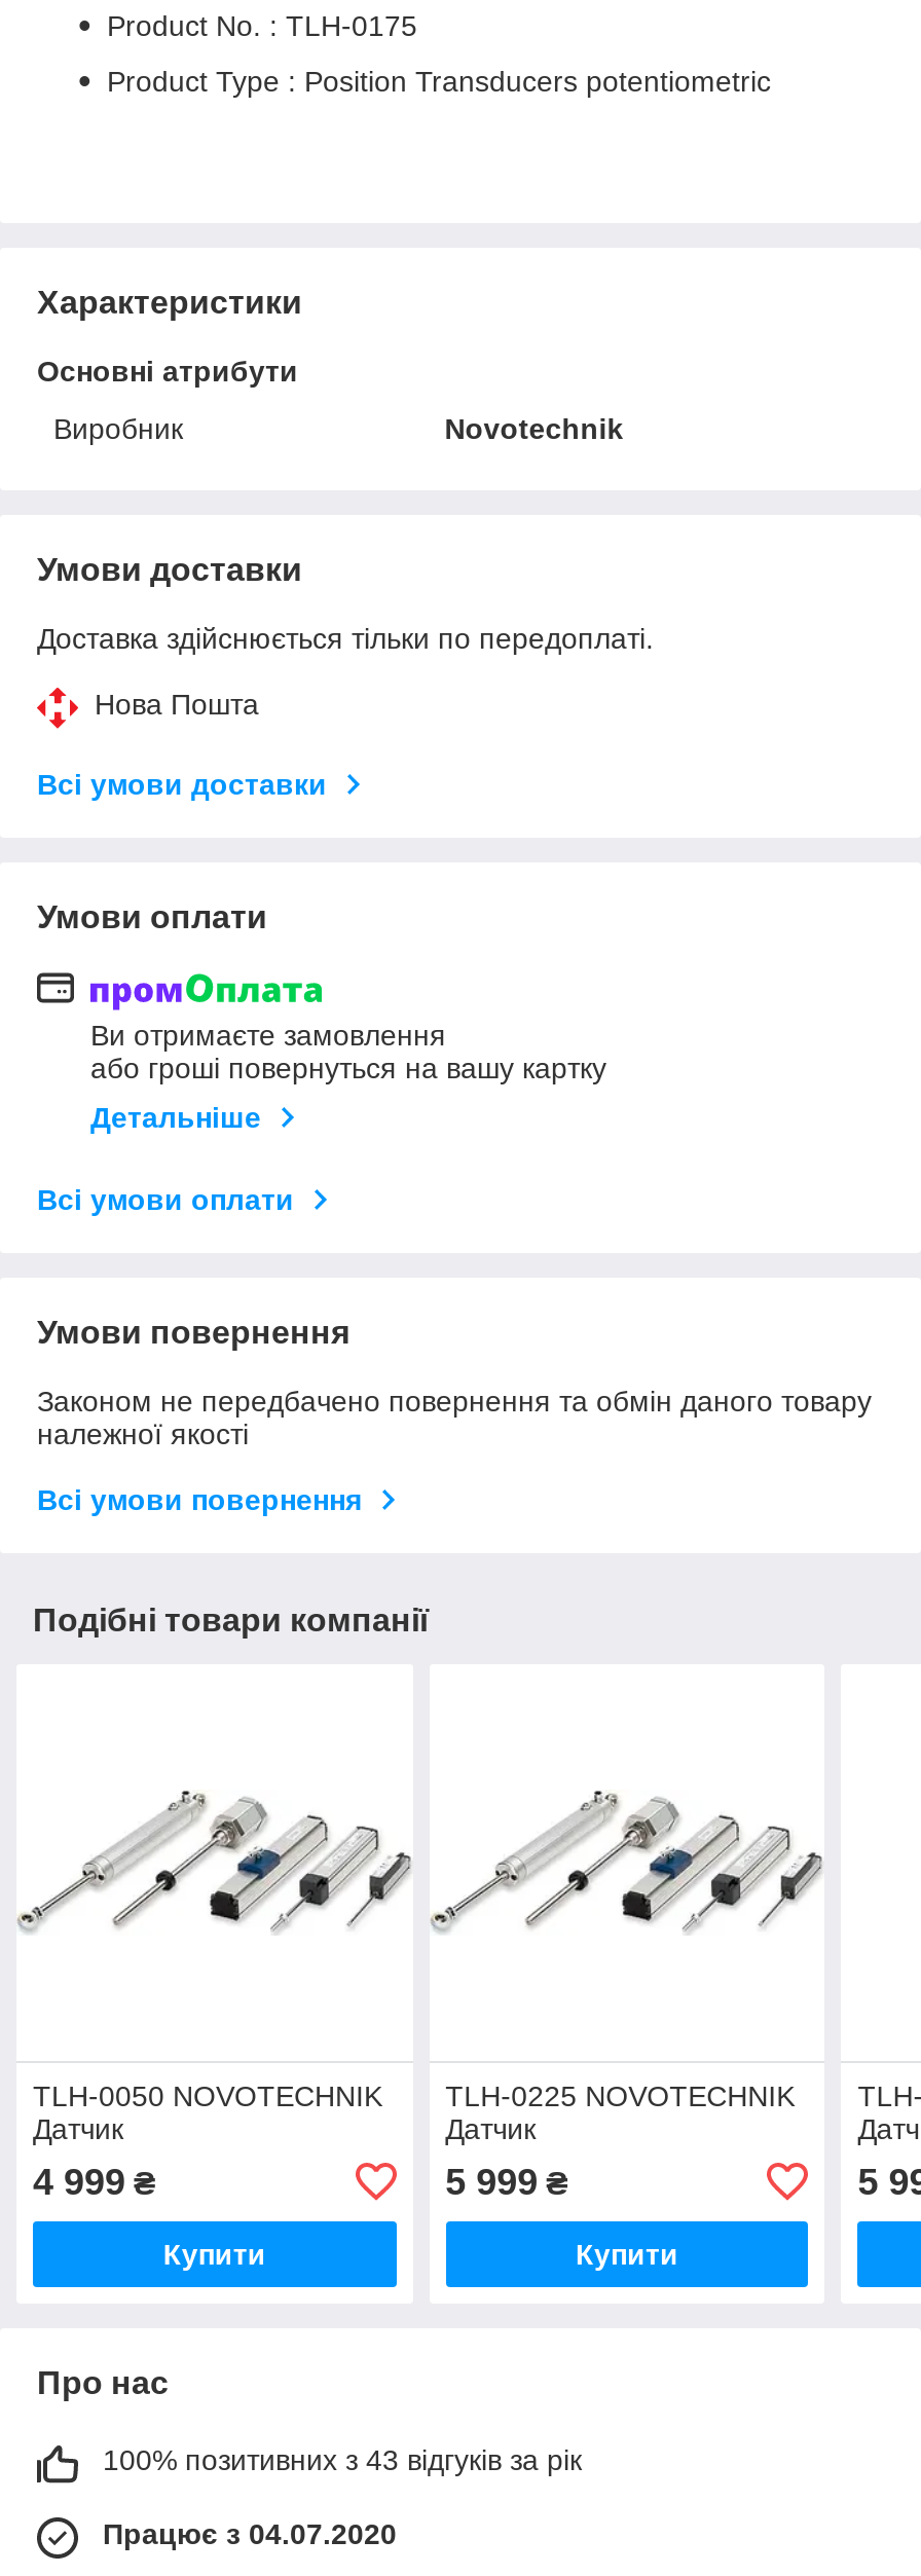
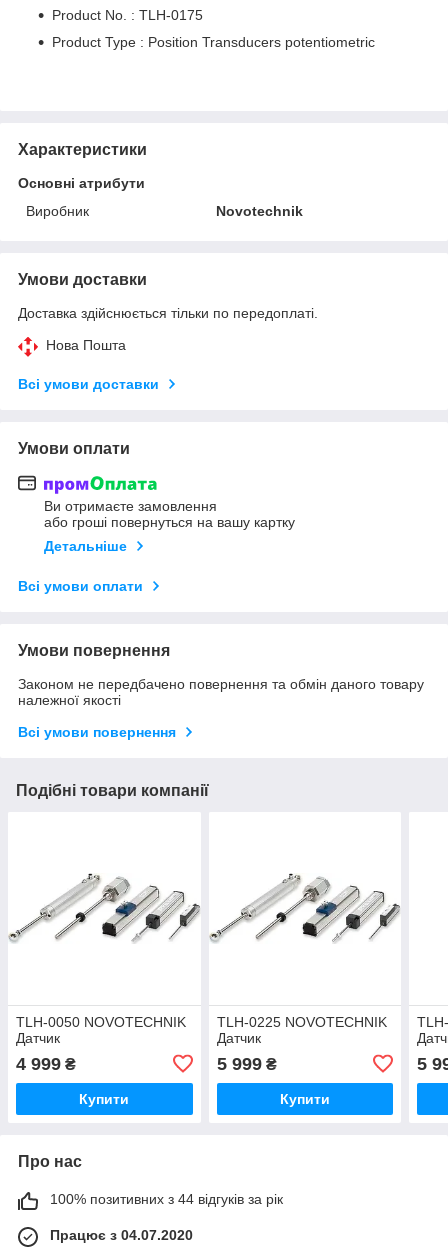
- 100% позитивних з 43 відгуків за рік
+ 100% позитивних з 44 відгуків за рік
